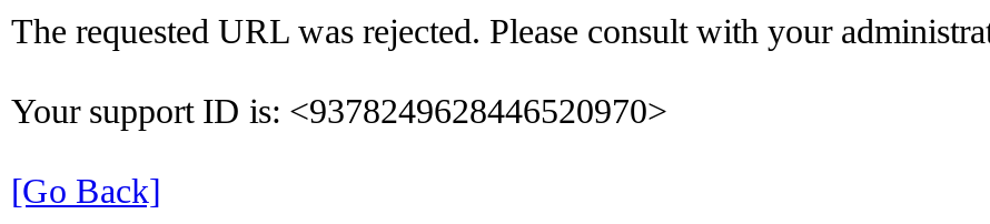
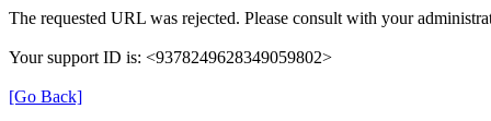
- Your support ID is: <9378249628446520970>
+ Your support ID is: <9378249628349059802>
